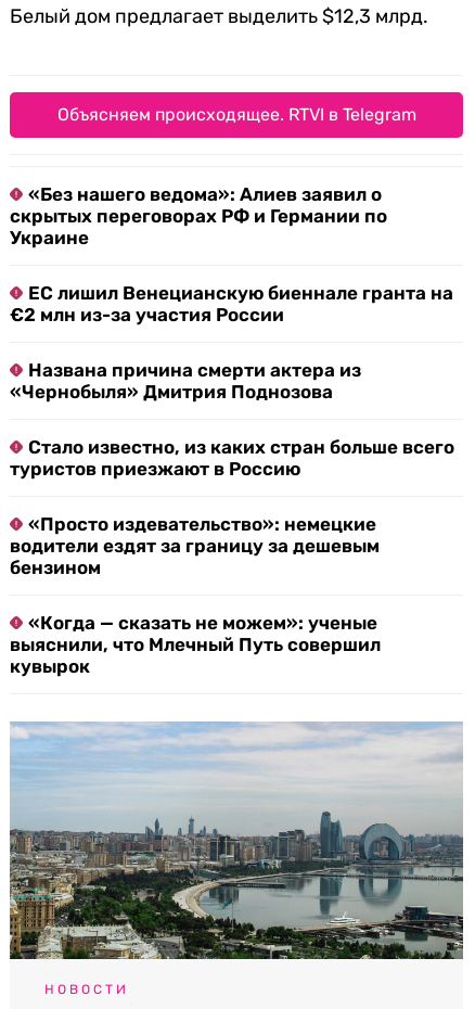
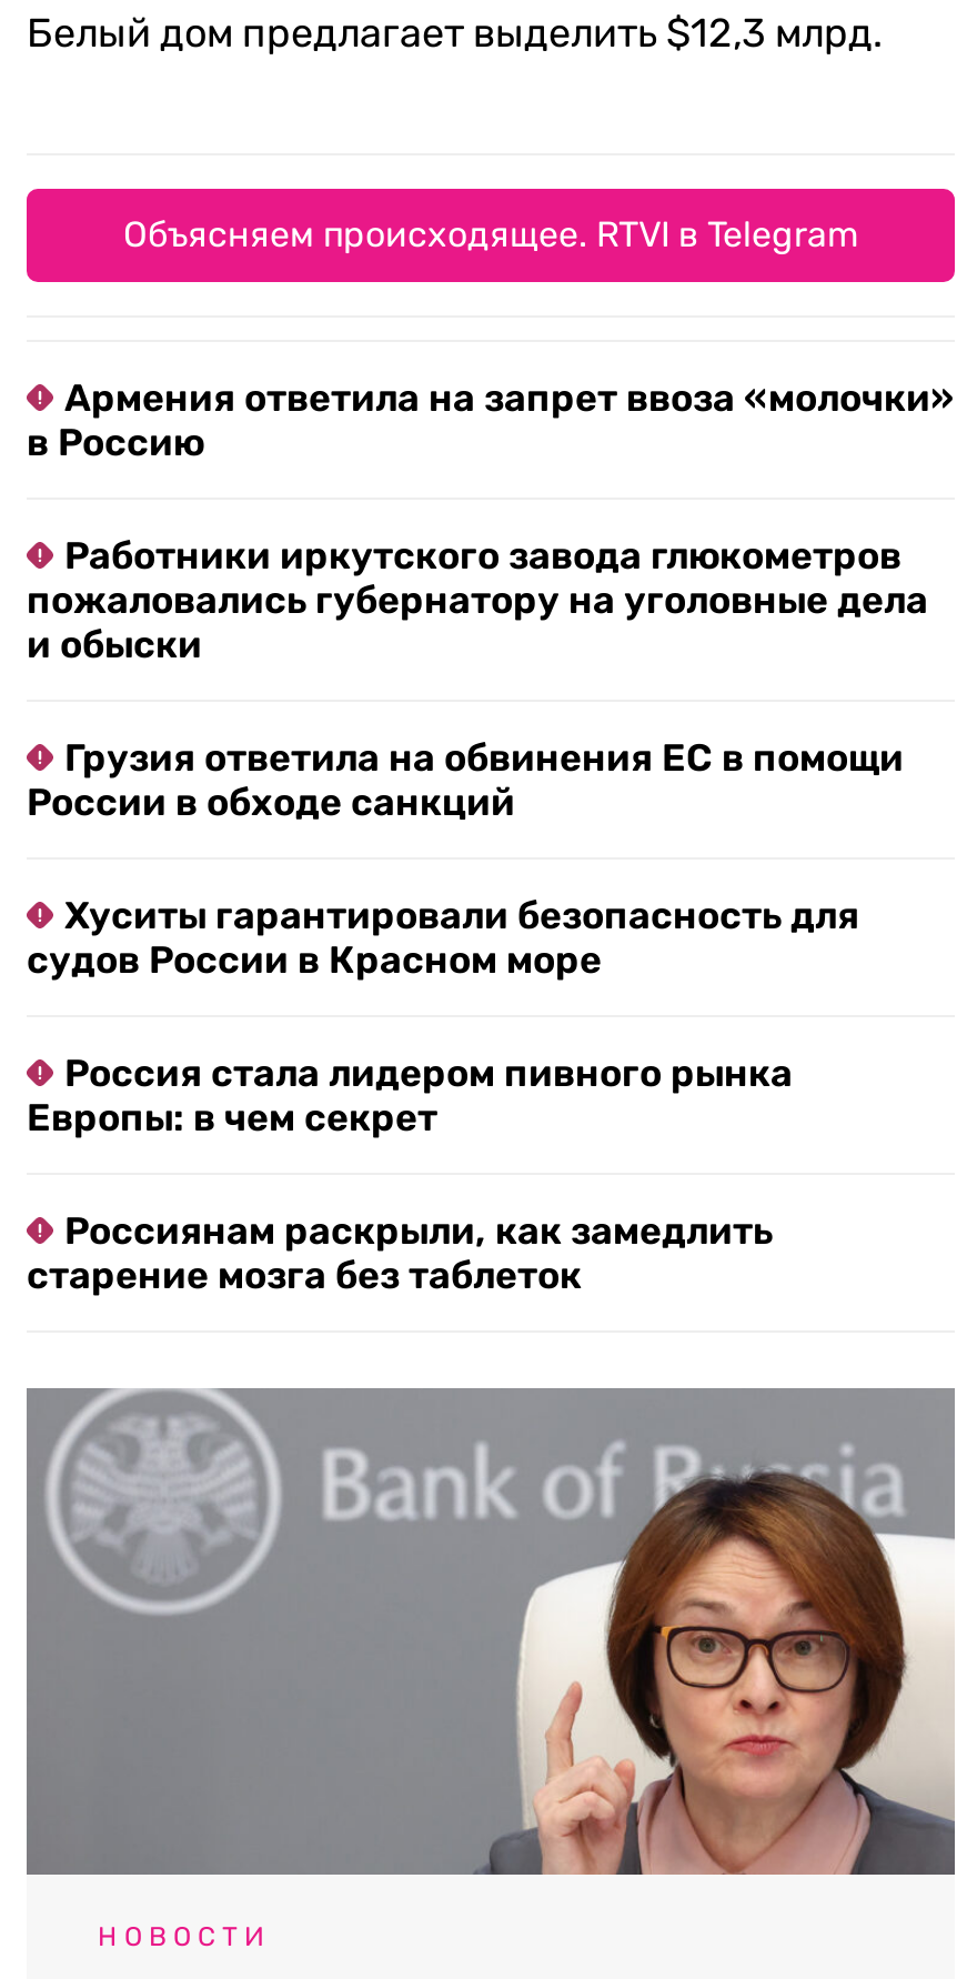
- «Без нашего ведома»: Алиев заявил о
- скрытых переговорах РФ и Германии по
- Украине
+ Армения ответила на запрет ввоза «молочки»
+ в Россию

- ЕС лишил Венецианскую биеннале гранта на
- €2 млн из-за участия России
+ Работники иркутского завода глюкометров
+ пожаловались губернатору на уголовные дела
+ и обыски

- Названа причина смерти актера из
- «Чернобыля» Дмитрия Поднозова
+ Грузия ответила на обвинения ЕС в помощи
+ России в обходе санкций

- Стало известно, из каких стран больше всего
- туристов приезжают в Россию
+ Хуситы гарантировали безопасность для
+ судов России в Красном море

- «Просто издевательство»: немецкие
- водители ездят за границу за дешевым
- бензином
+ Россия стала лидером пивного рынка
+ Европы: в чем секрет

- «Когда — сказать не можем»: ученые
- выяснили, что Млечный Путь совершил
- кувырок
+ Россиянам раскрыли, как замедлить
+ старение мозга без таблеток

- [image]
+ [image]
